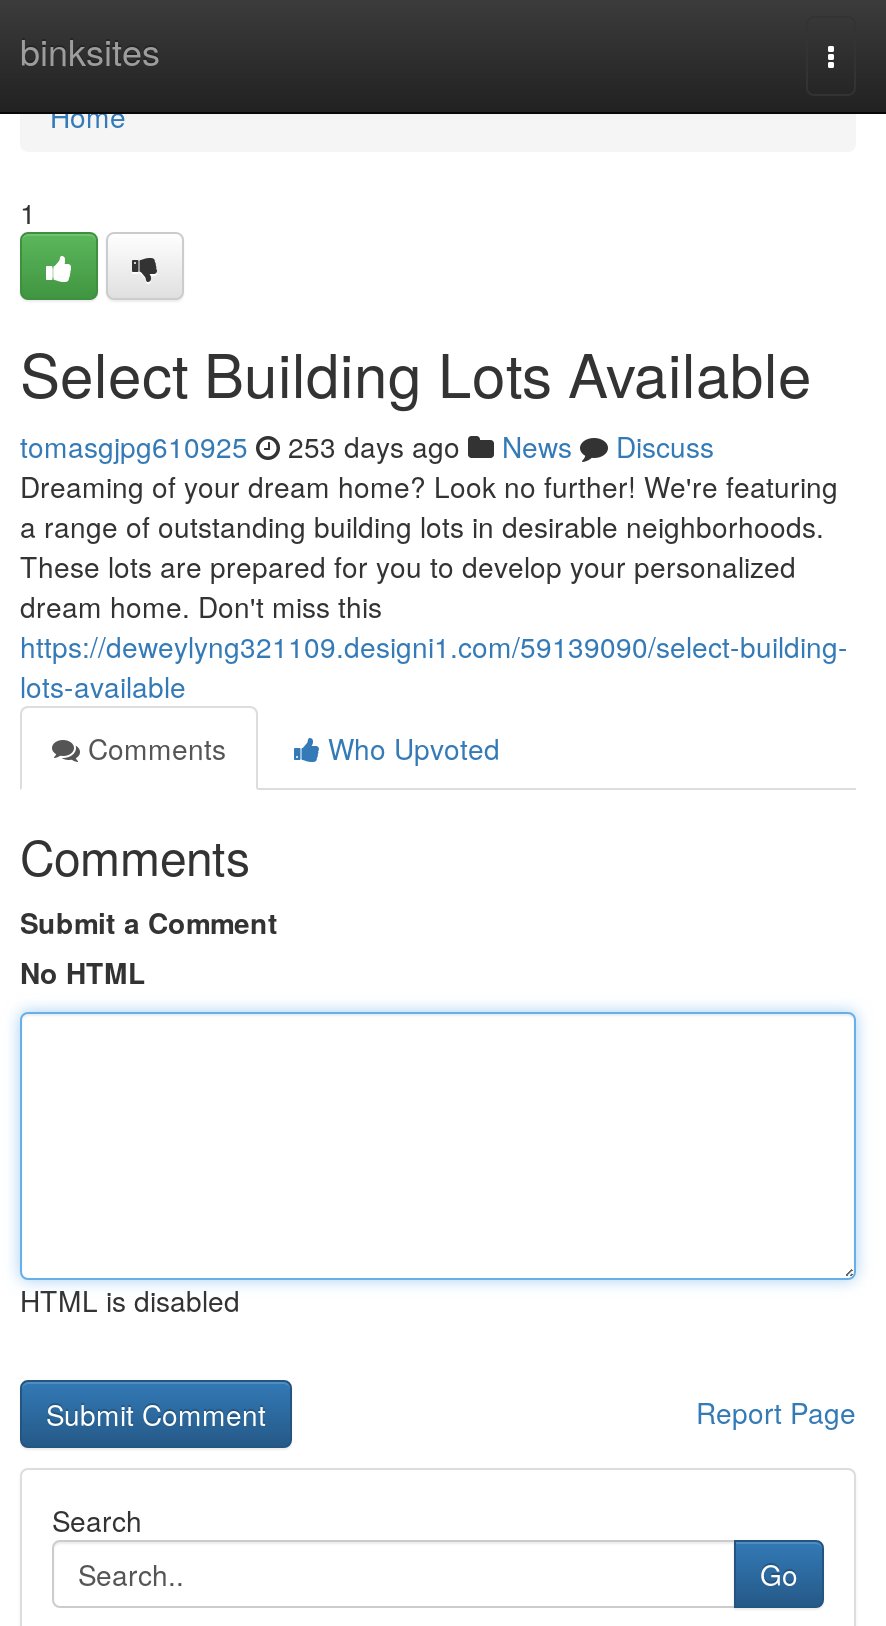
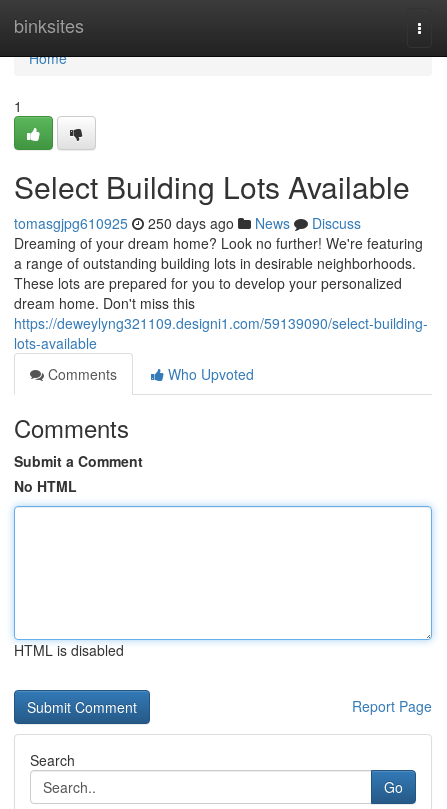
- tomasgjpg610925 253 days ago News Discuss
+ tomasgjpg610925 250 days ago News Discuss
